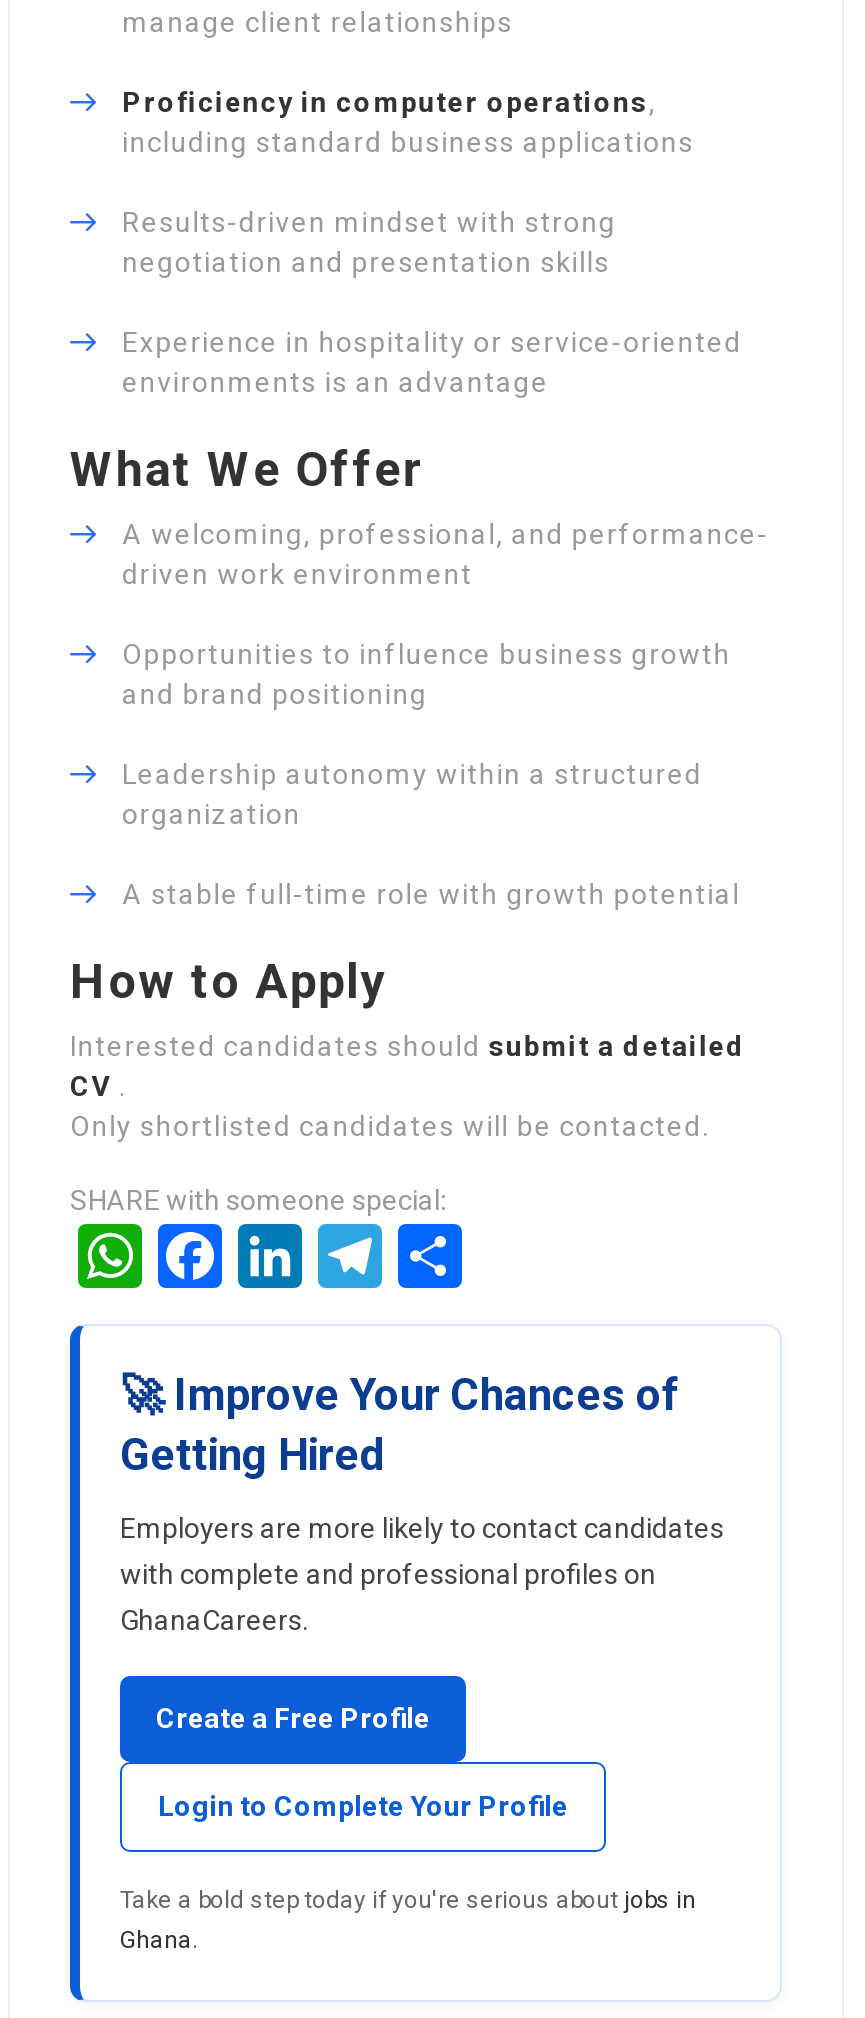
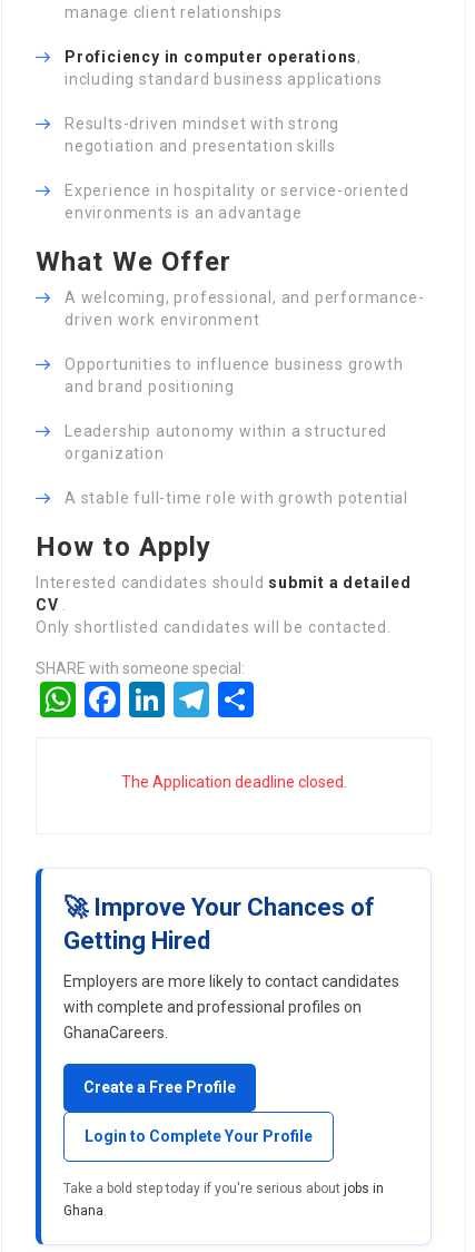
+ The Application deadline closed.
